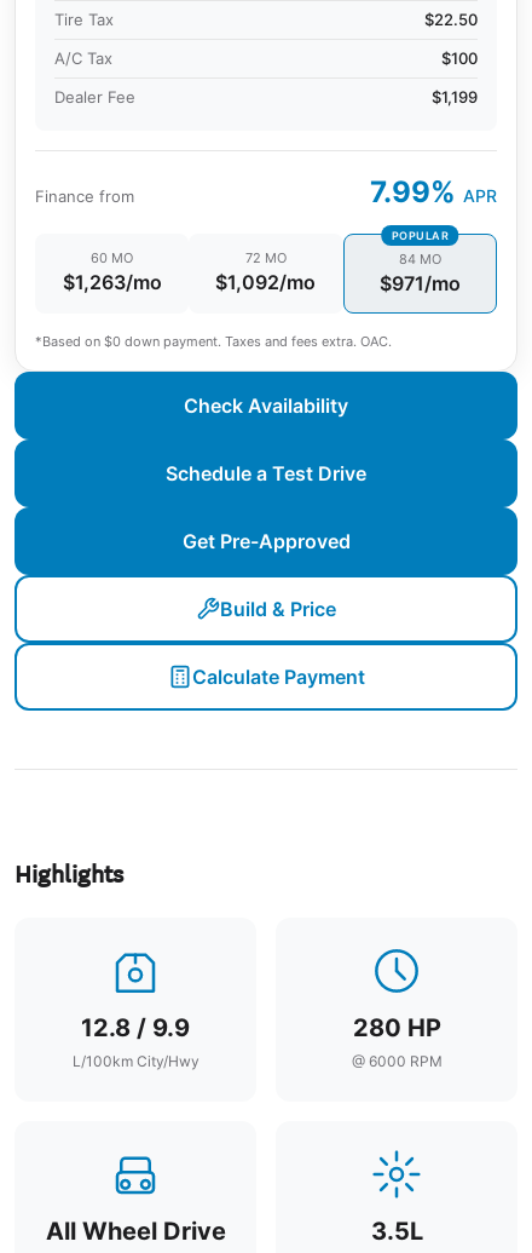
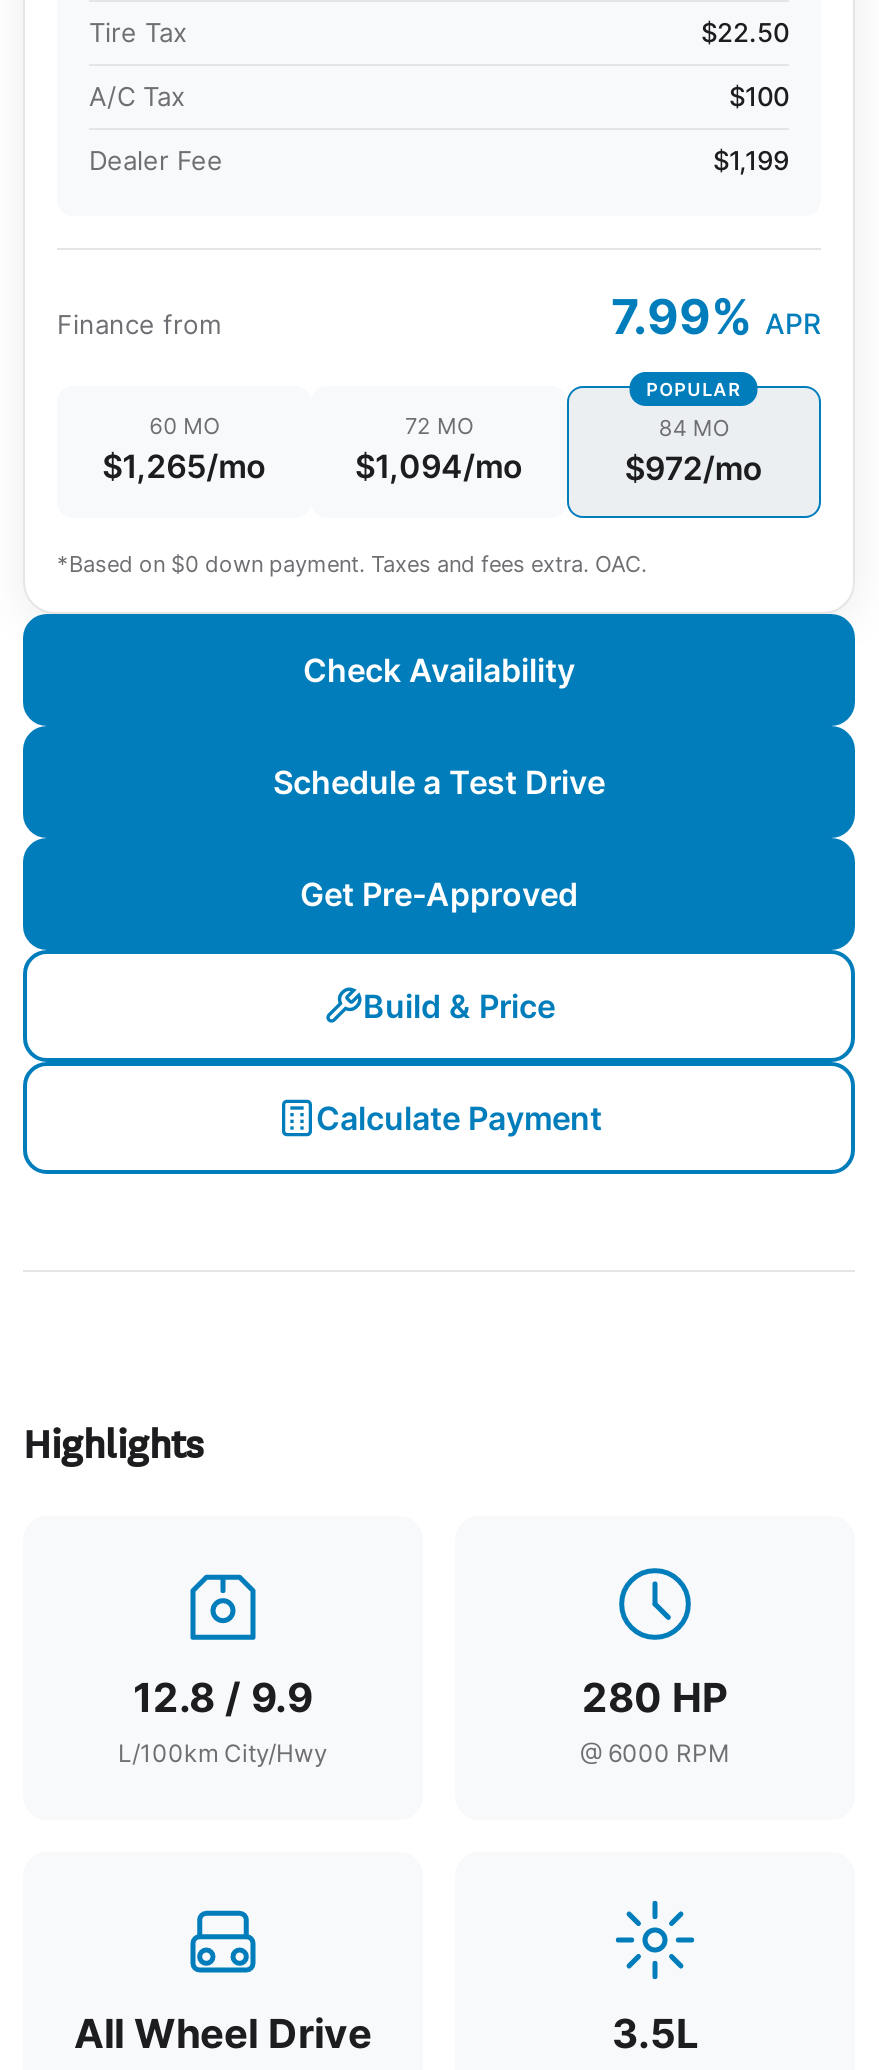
- $1,263/mo
+ $1,265/mo

- $1,092/mo
+ $1,094/mo

- $971/mo
+ $972/mo
